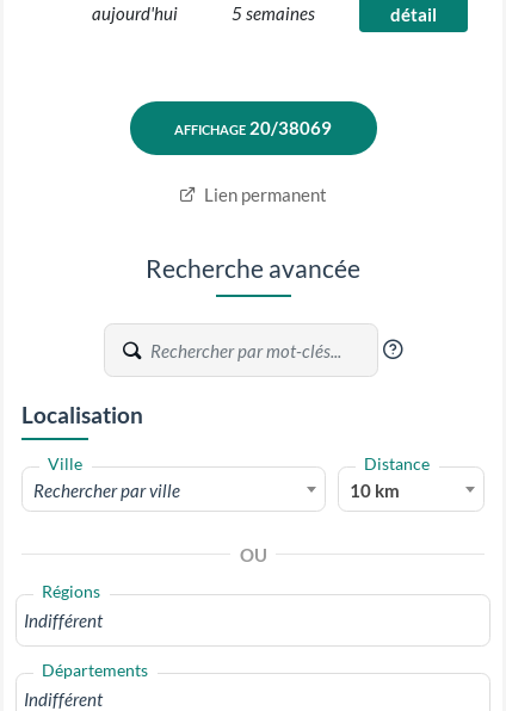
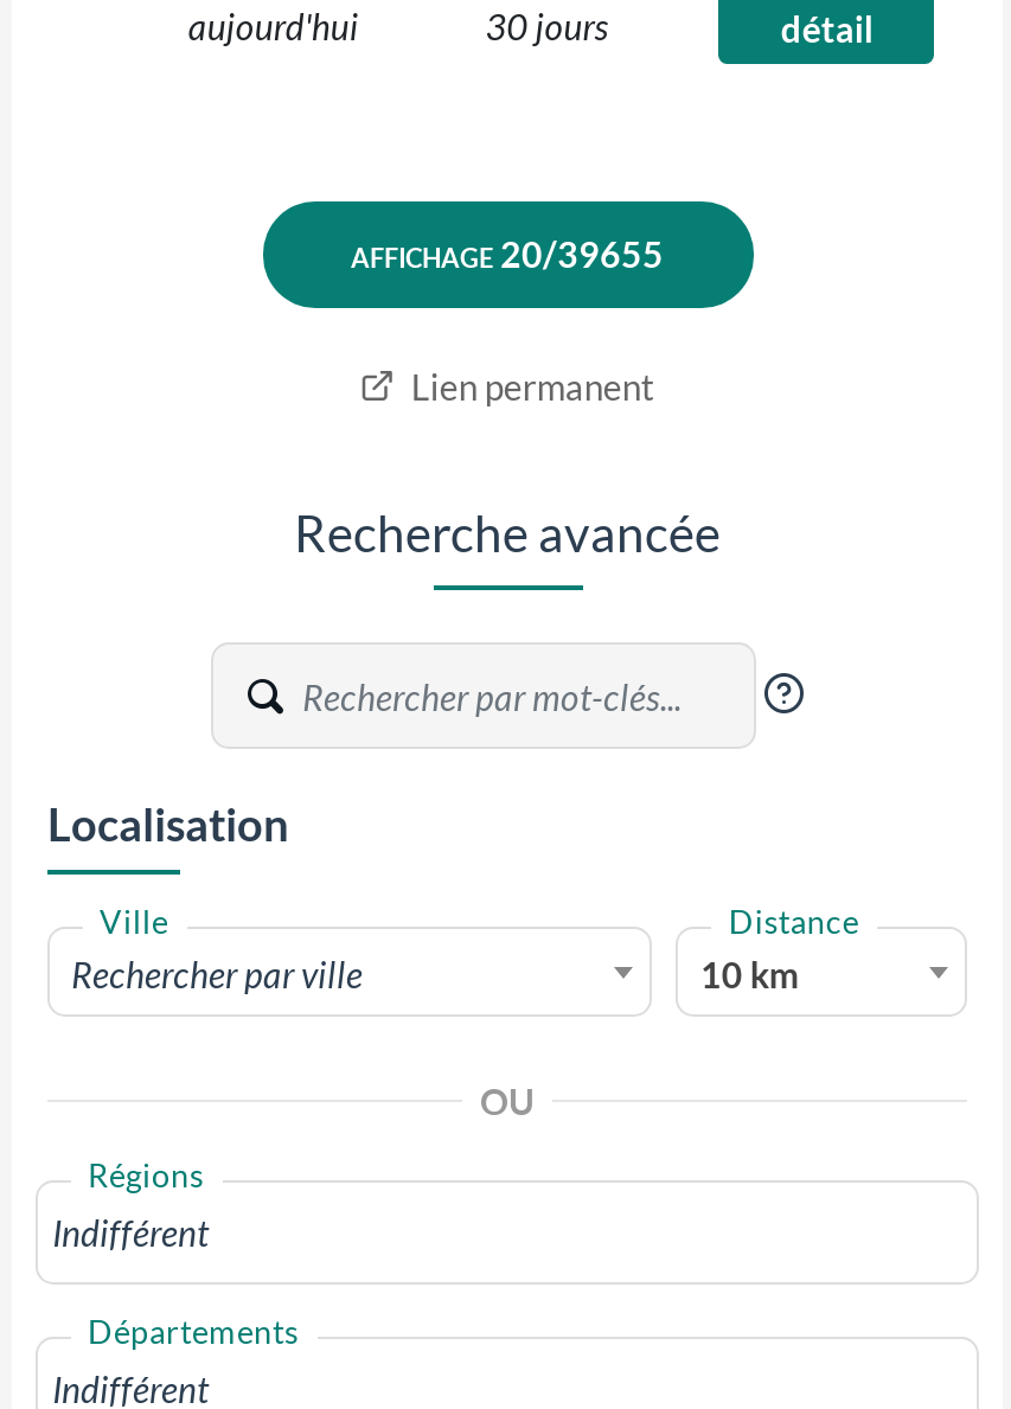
- 5 semaines
+ 30 jours
